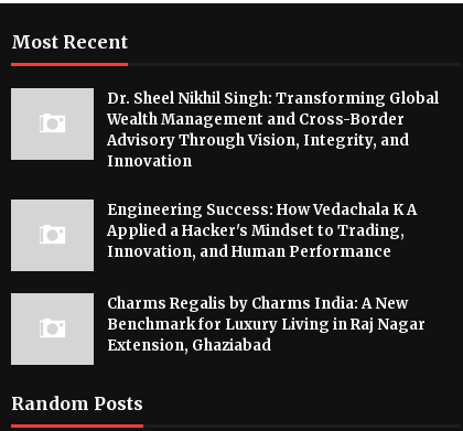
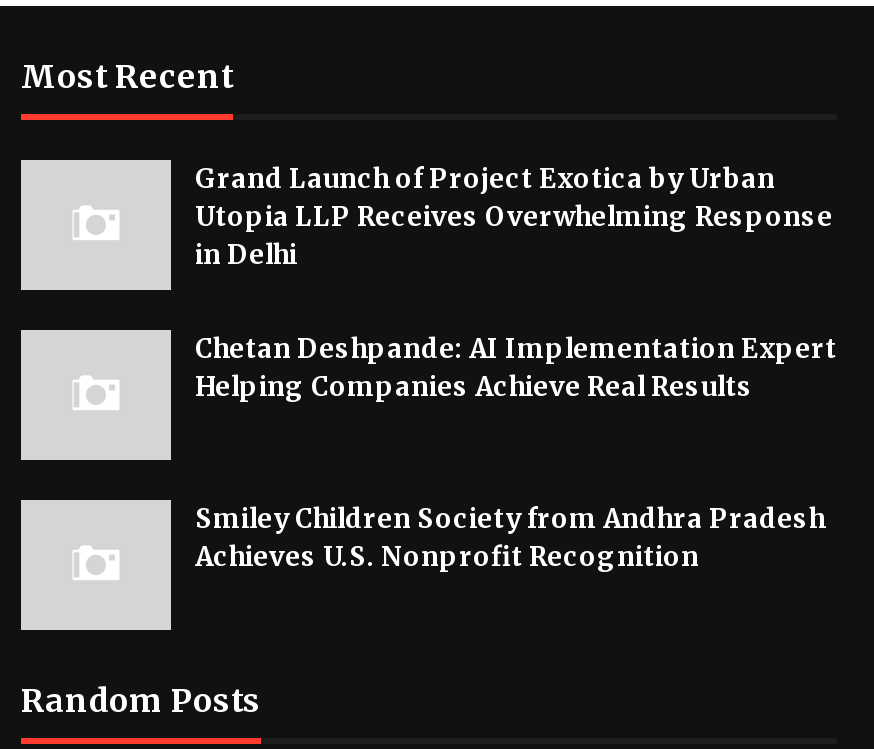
- Dr. Sheel Nikhil Singh: Transforming Global
- Wealth Management and Cross-Border
- Advisory Through Vision, Integrity, and
- Innovation
+ Grand Launch of Project Exotica by Urban
+ Utopia LLP Receives Overwhelming Response
+ in Delhi

- Engineering Success: How Vedachala K A
- Applied a Hacker's Mindset to Trading,
- Innovation, and Human Performance
+ Chetan Deshpande: AI Implementation Expert
+ Helping Companies Achieve Real Results

- Charms Regalis by Charms India: A New
- Benchmark for Luxury Living in Raj Nagar
- Extension, Ghaziabad
+ Smiley Children Society from Andhra Pradesh
+ Achieves U.S. Nonprofit Recognition
